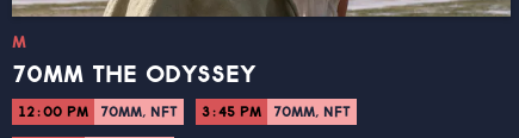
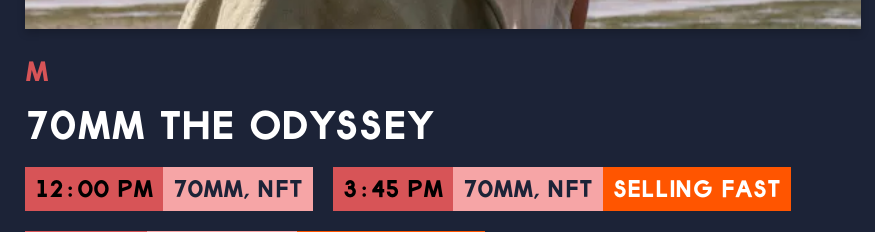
+ SELLING FAST
